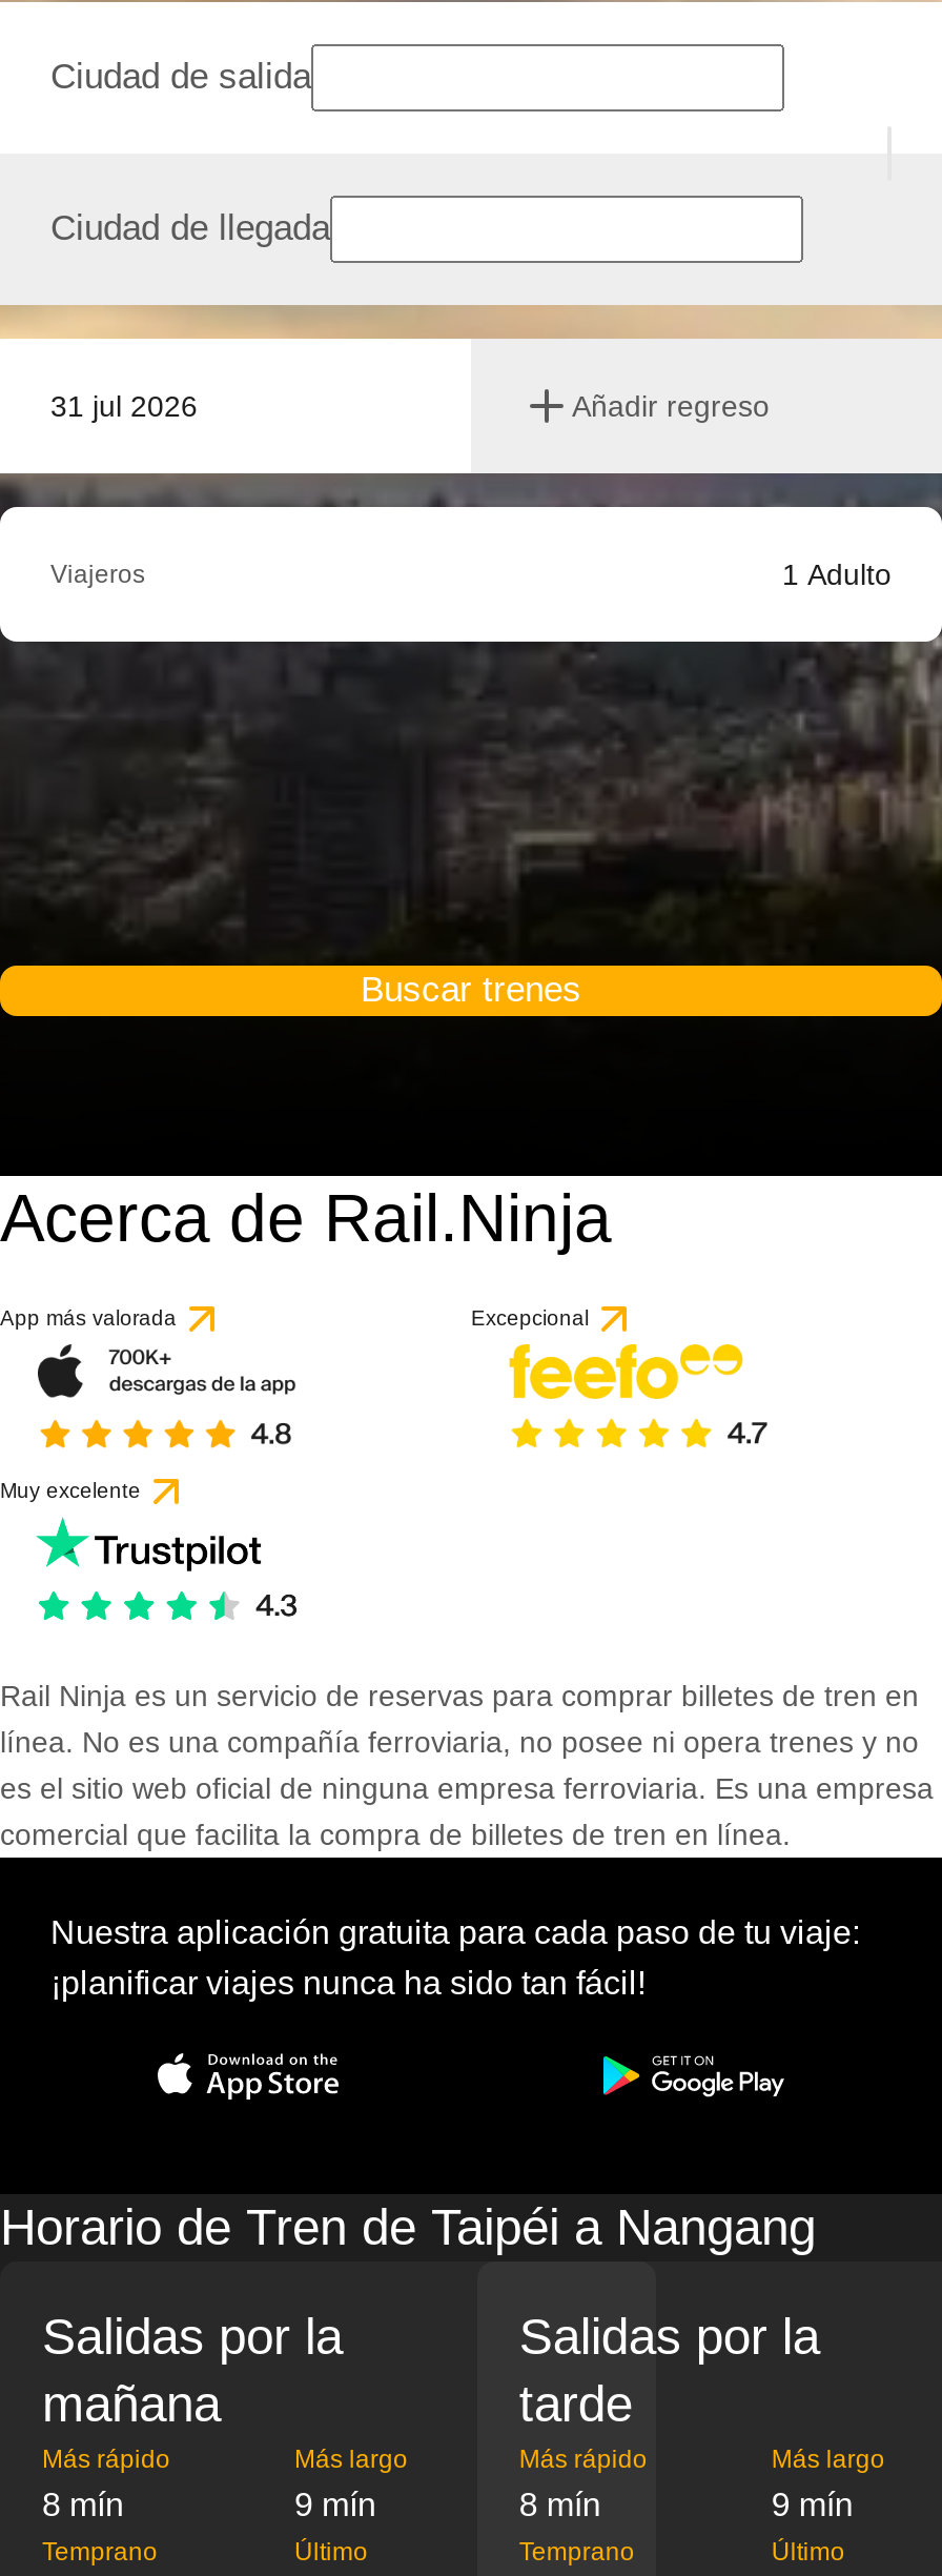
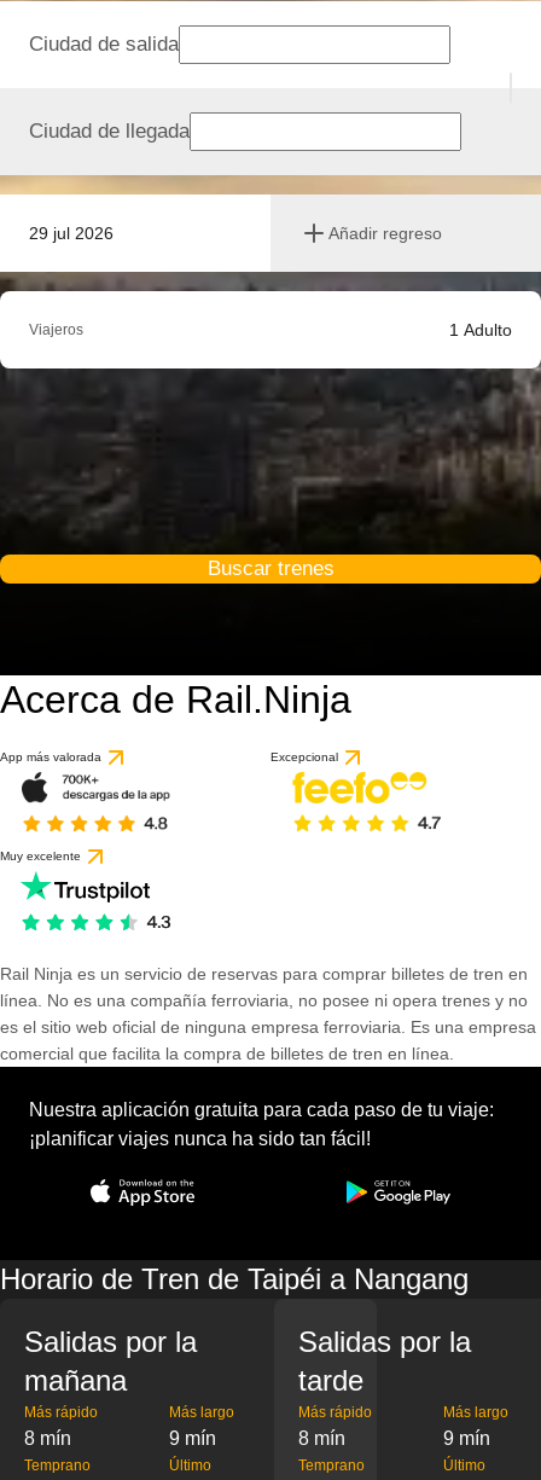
- 31 jul 2026
+ 29 jul 2026
